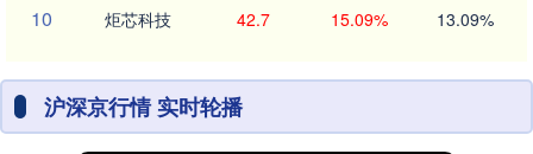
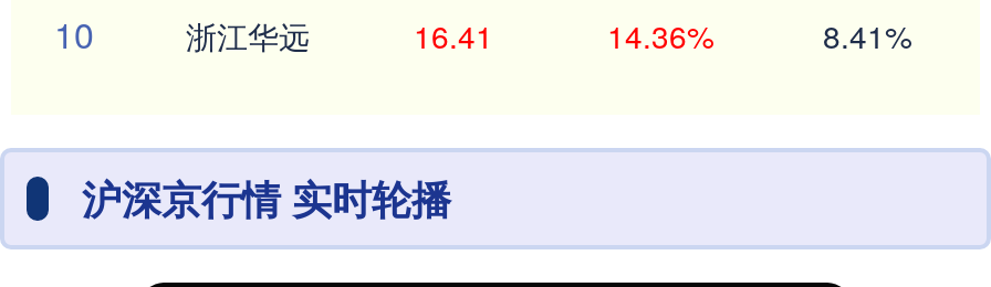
- 炬芯科技
- 42.7
- 15.09%
- 13.09%
+ 浙江华远
+ 16.41
+ 14.36%
+ 8.41%
